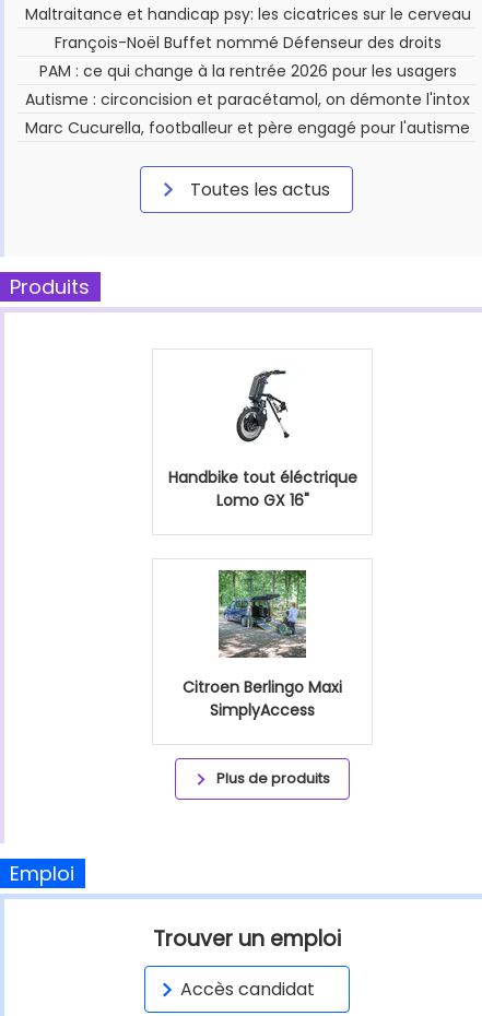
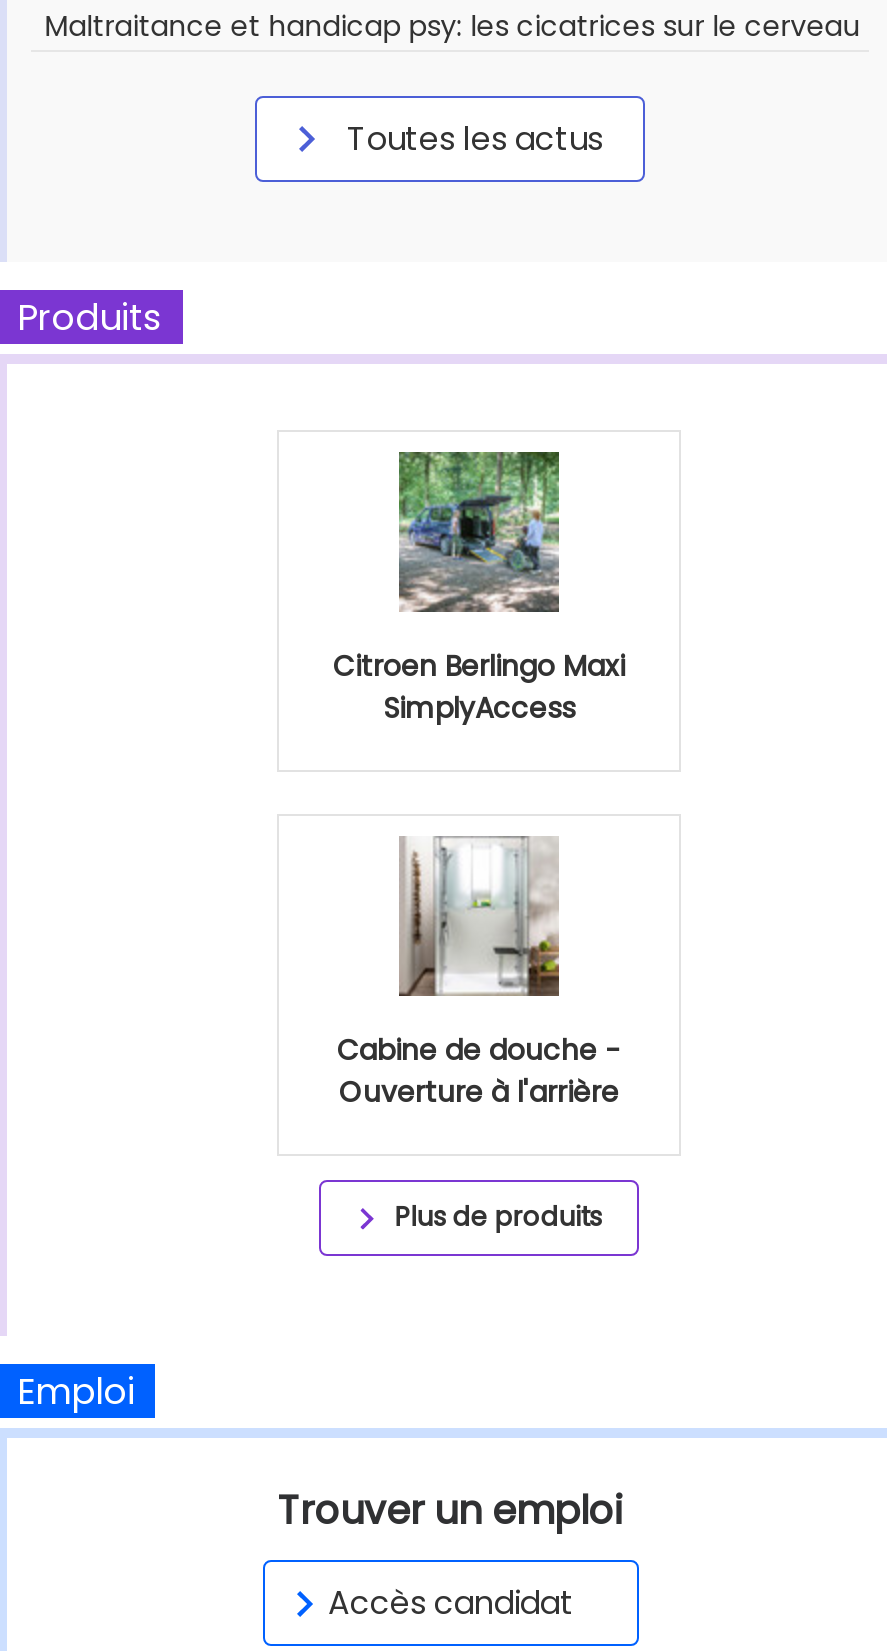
- François-Noël Buffet nommé Défenseur des droits
- PAM : ce qui change à la rentrée 2026 pour les usagers
- Autisme : circoncision et paracétamol, on démonte l'intox
- Marc Cucurella, footballeur et père engagé pour l'autisme

- [image]
- Handbike tout éléctrique
- Lomo GX 16"

moved up: [image] | Citroen Berlingo Maxi | SimplyAccess

+ [image]
+ Cabine de douche -
+ Ouverture à l'arrière
